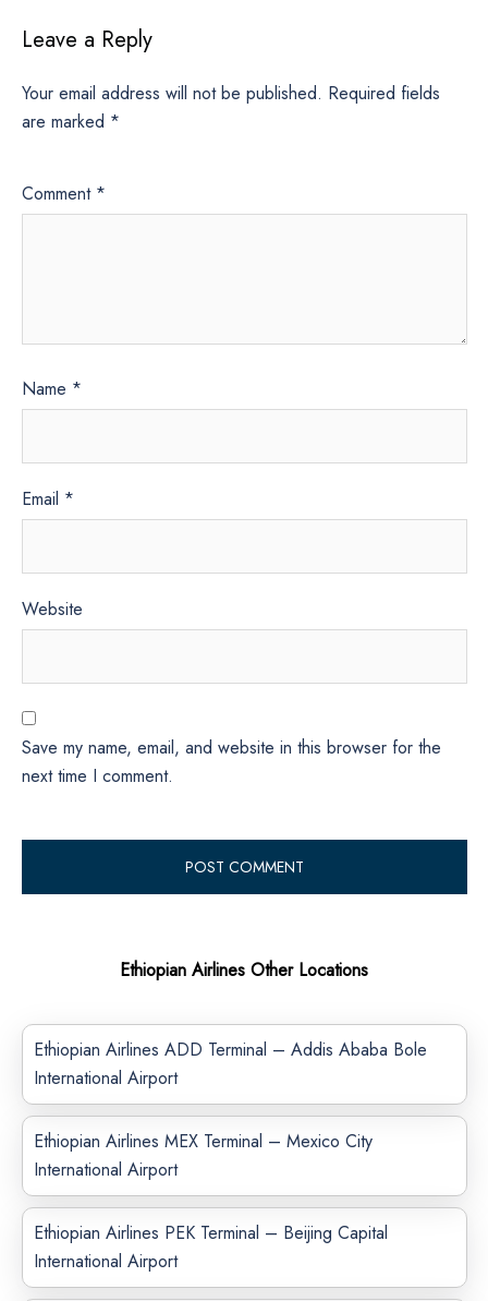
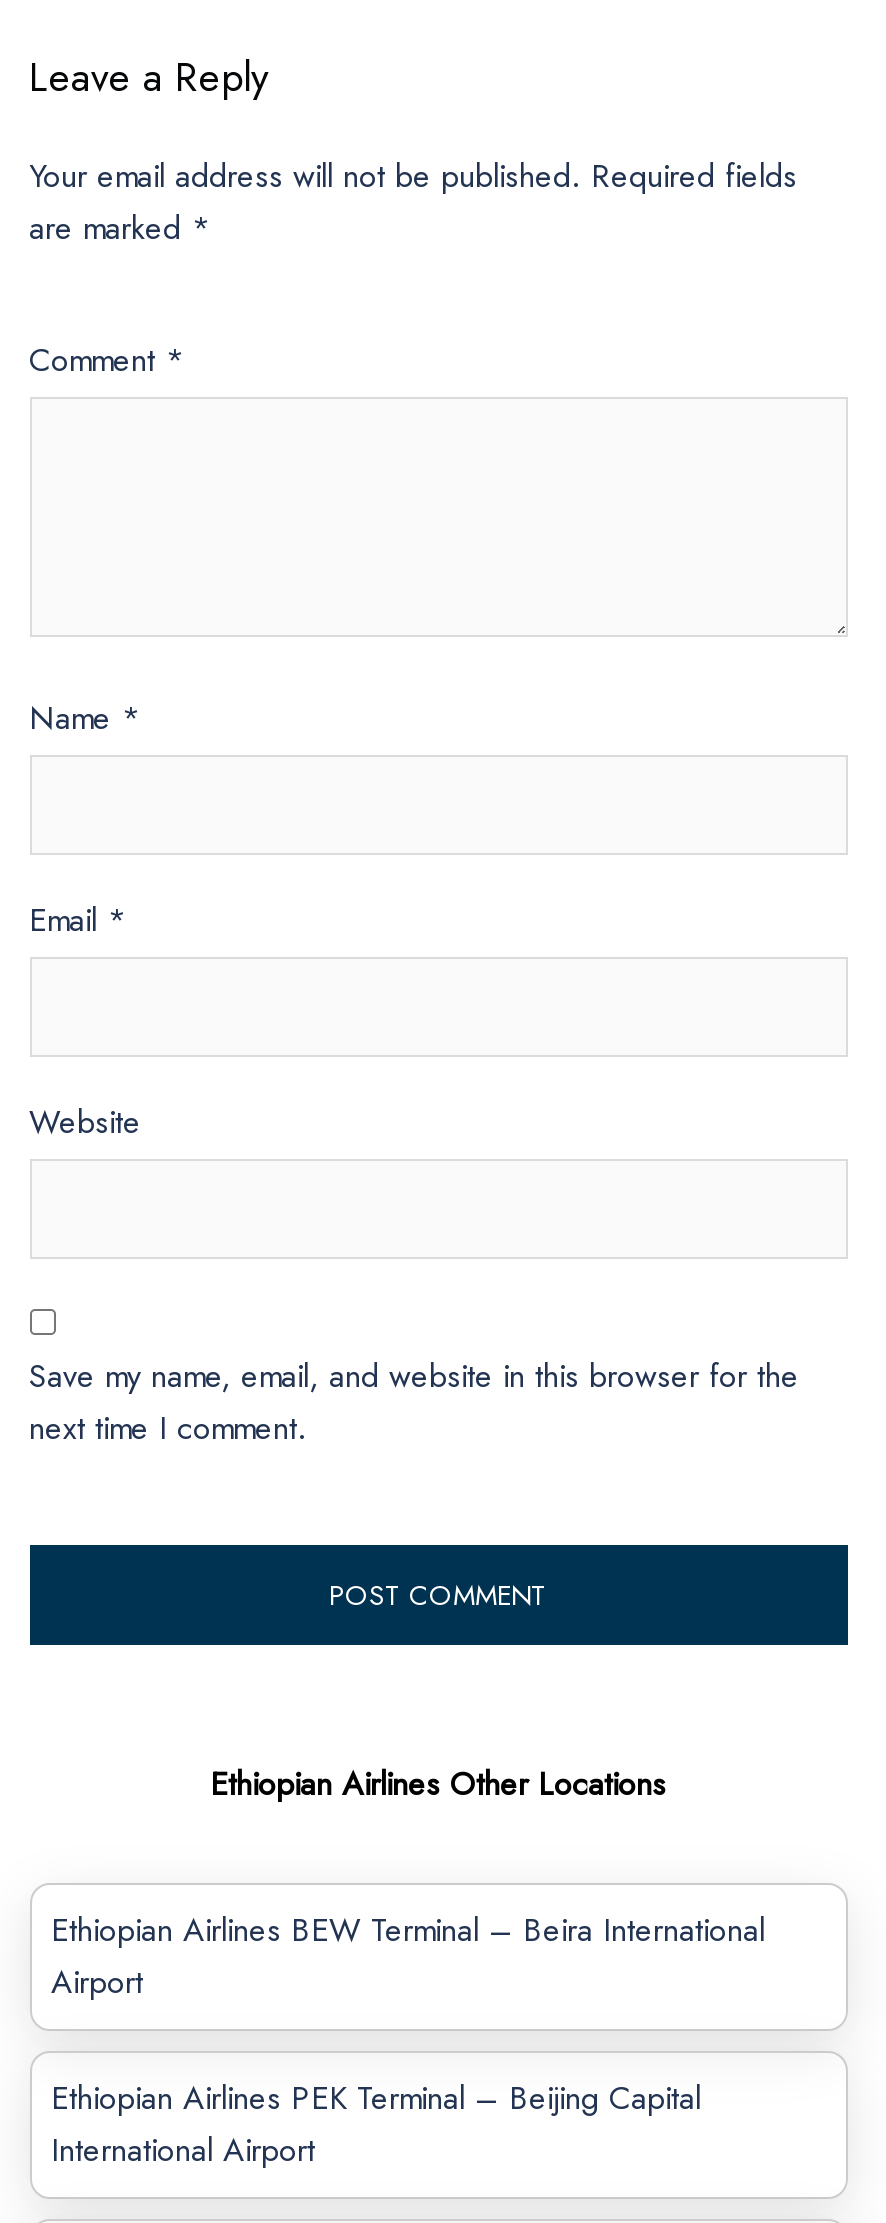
- Ethiopian Airlines ADD Terminal – Addis Ababa Bole
- International Airport
- Ethiopian Airlines MEX Terminal – Mexico City
- International Airport
+ Ethiopian Airlines BEW Terminal – Beira International
+ Airport
